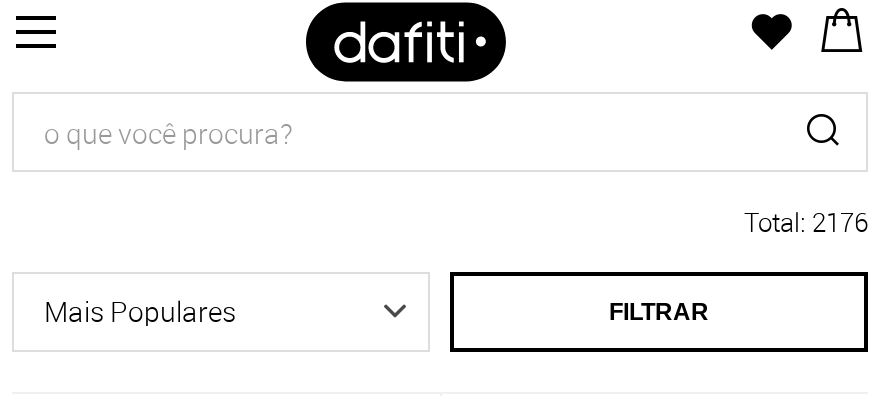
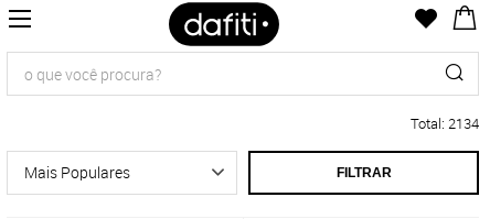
- Total: 2176
+ Total: 2134
